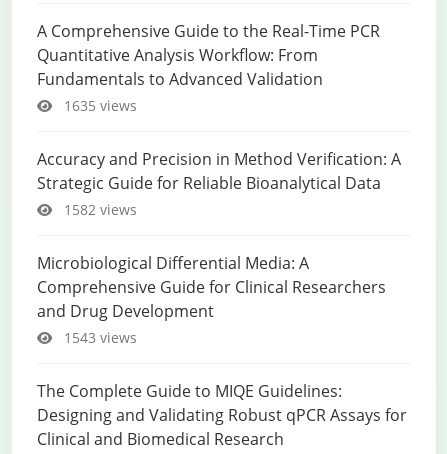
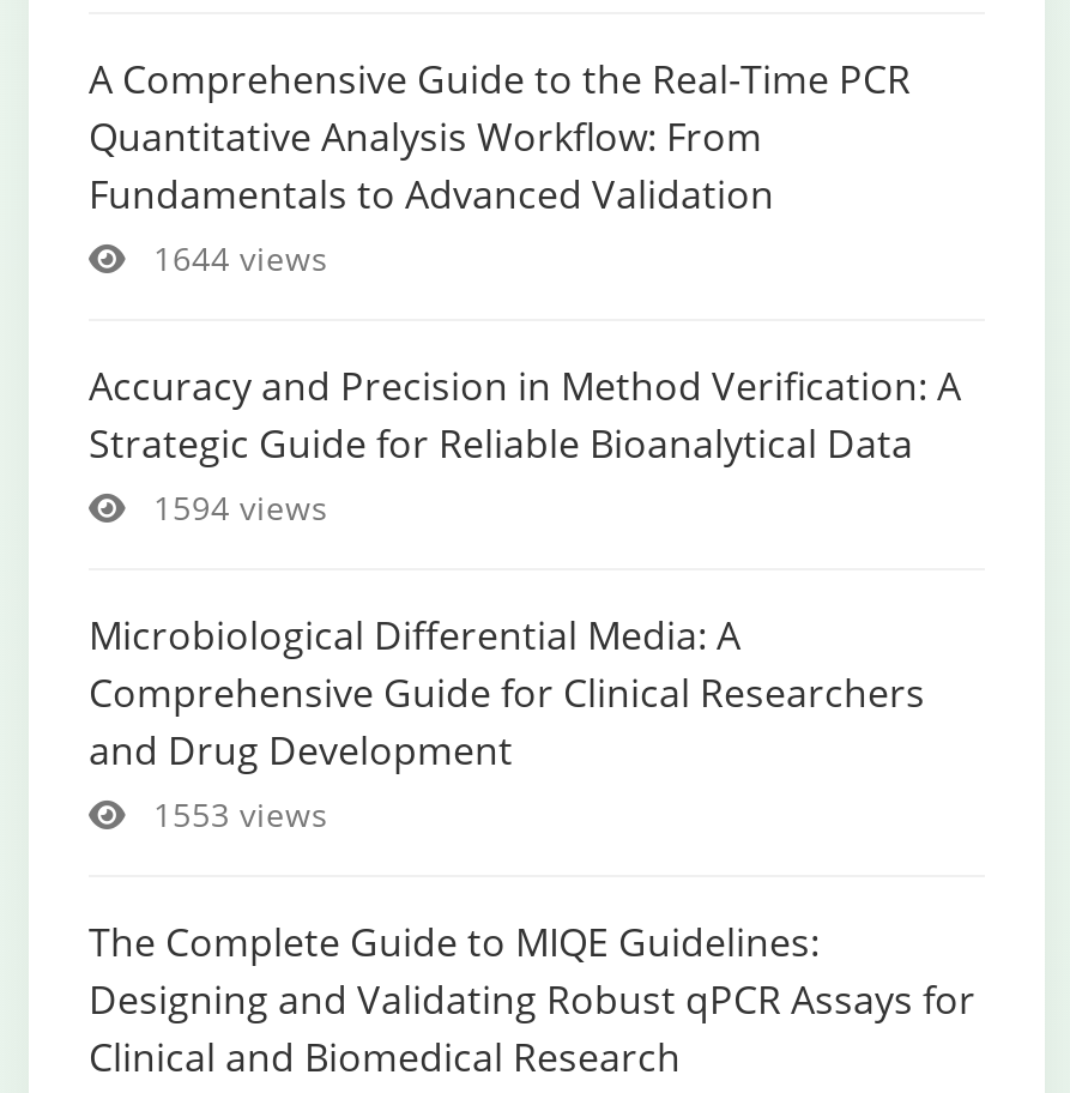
- 1635 views
+ 1644 views

- 1582 views
+ 1594 views

- 1543 views
+ 1553 views
